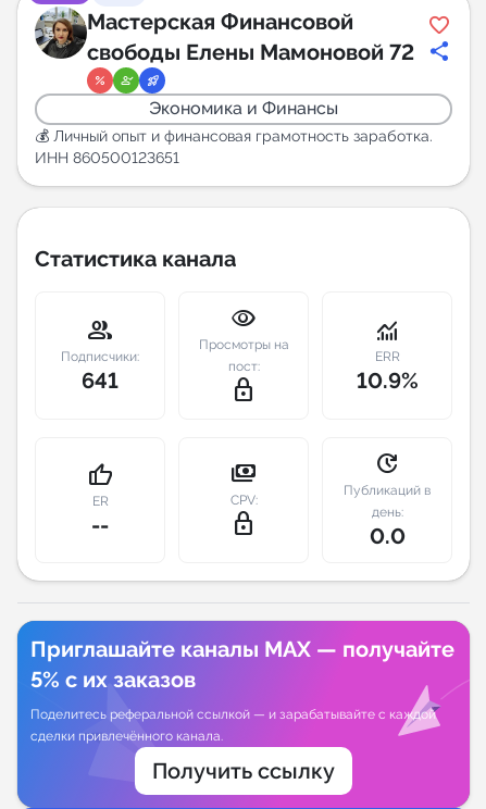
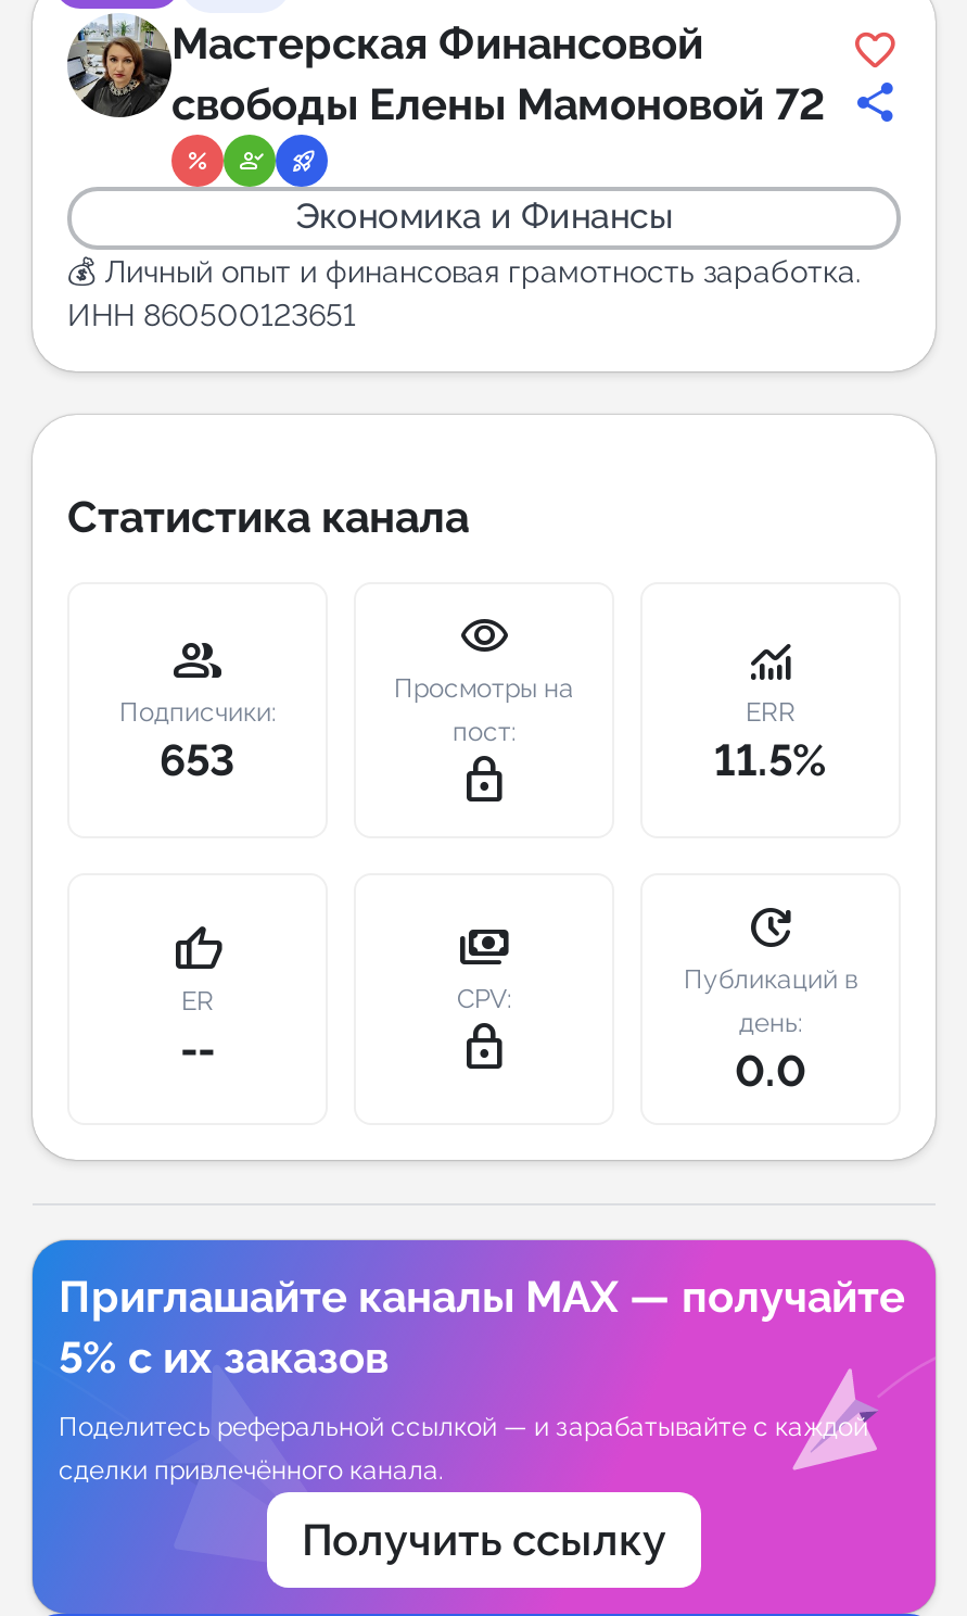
- 641
+ 653

- 10.9%
+ 11.5%
